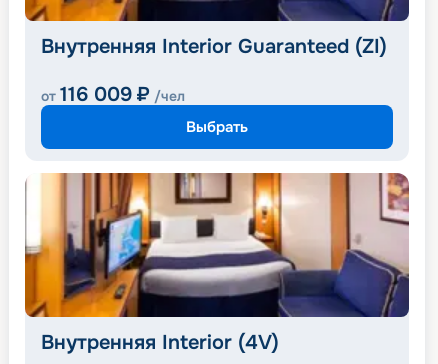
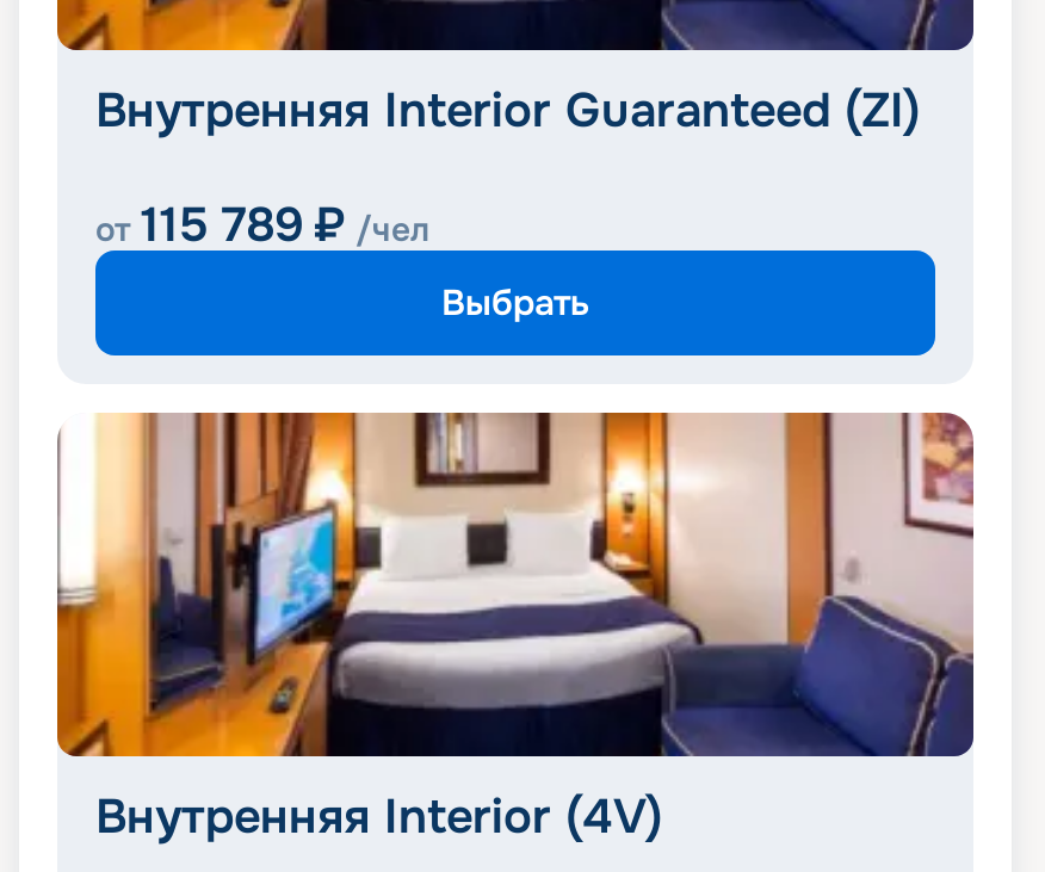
- от 116 009 ₽ /чел
+ от 115 789 ₽ /чел
